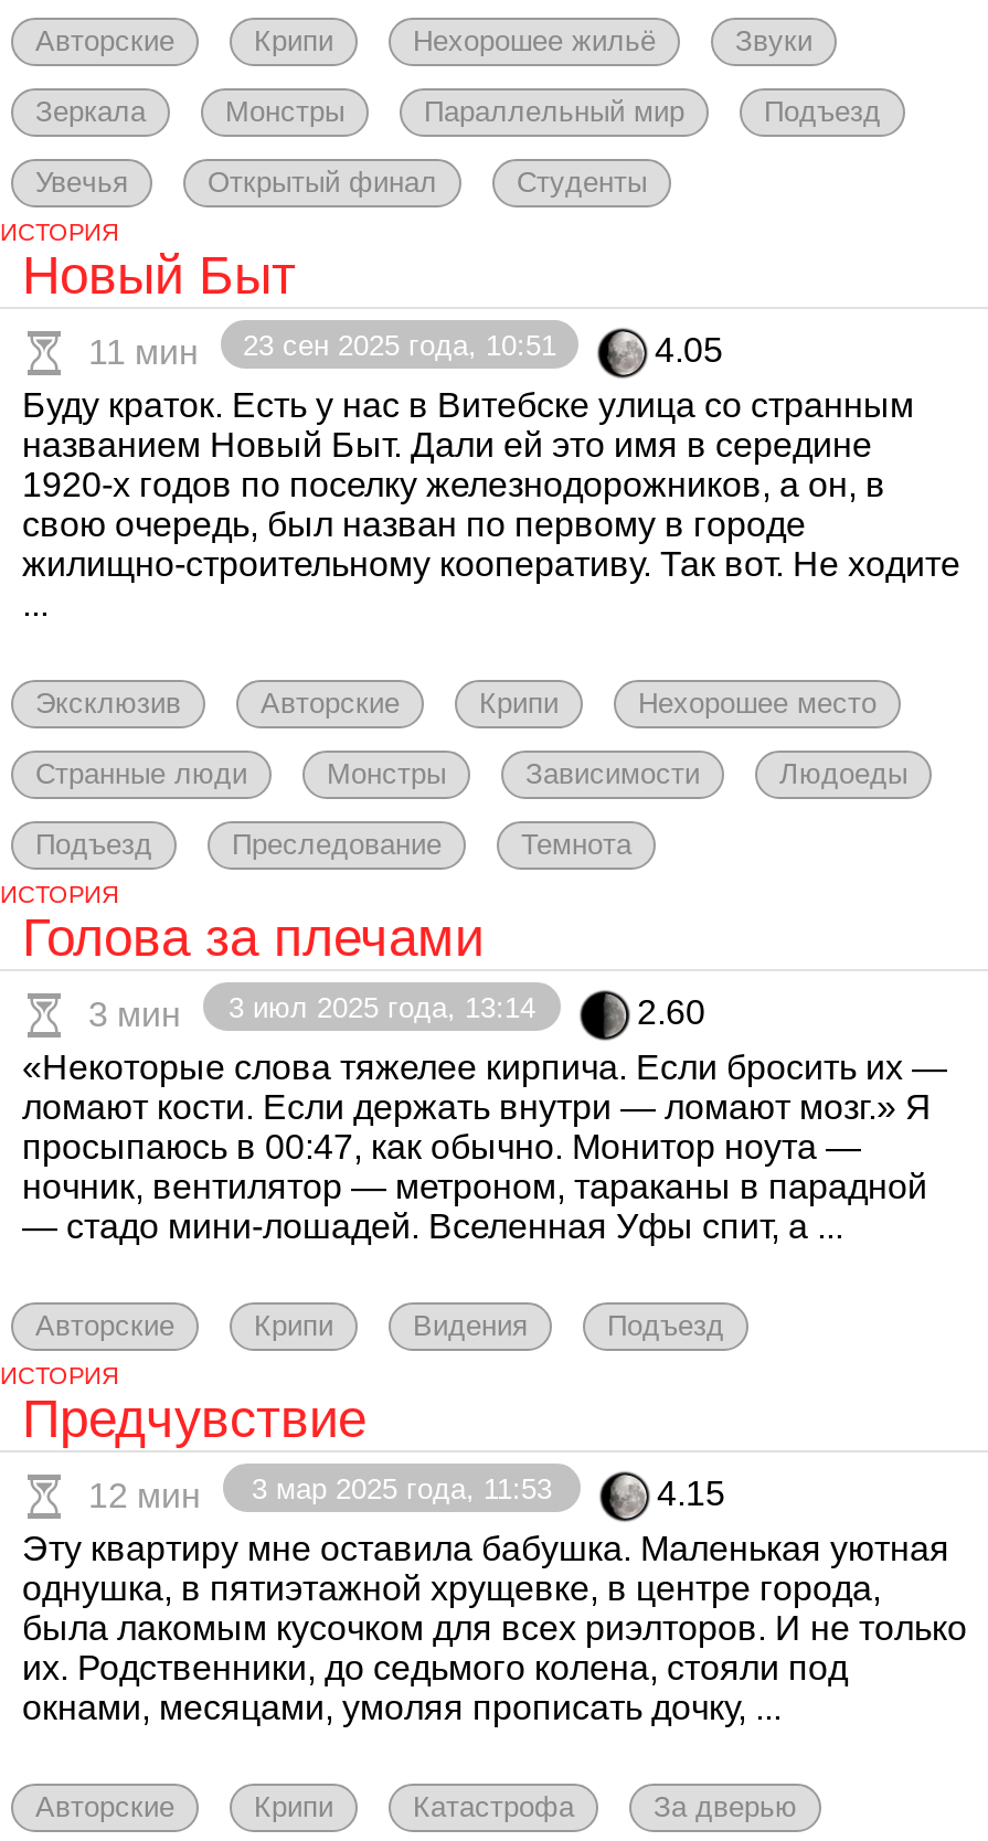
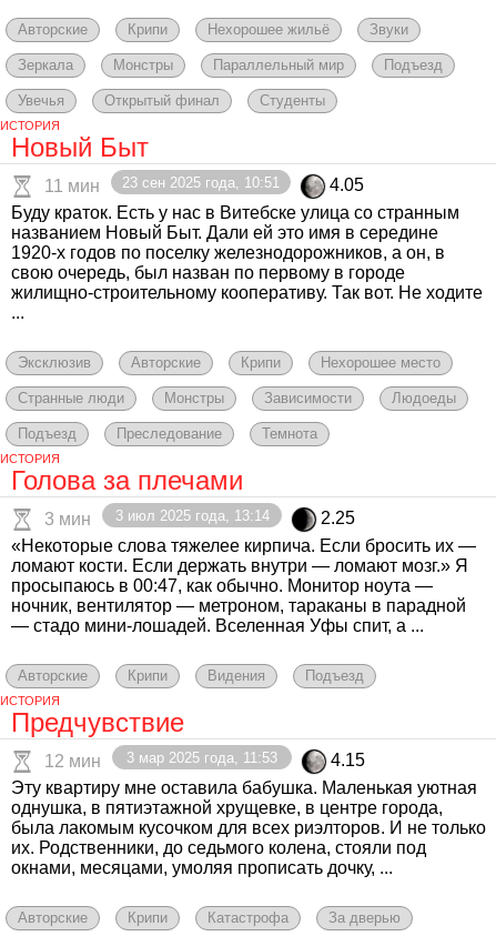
- 2.60
+ 2.25
